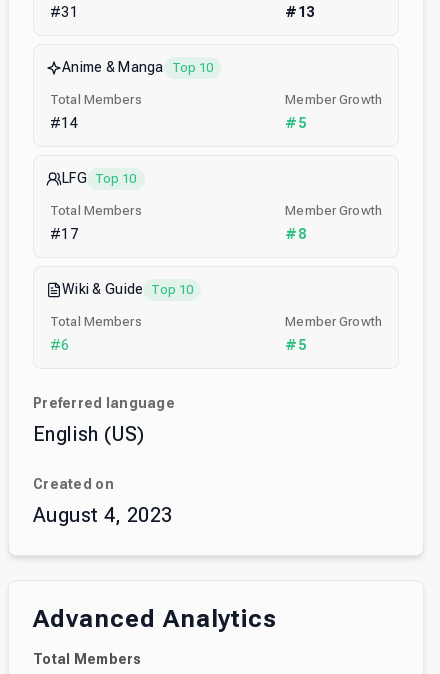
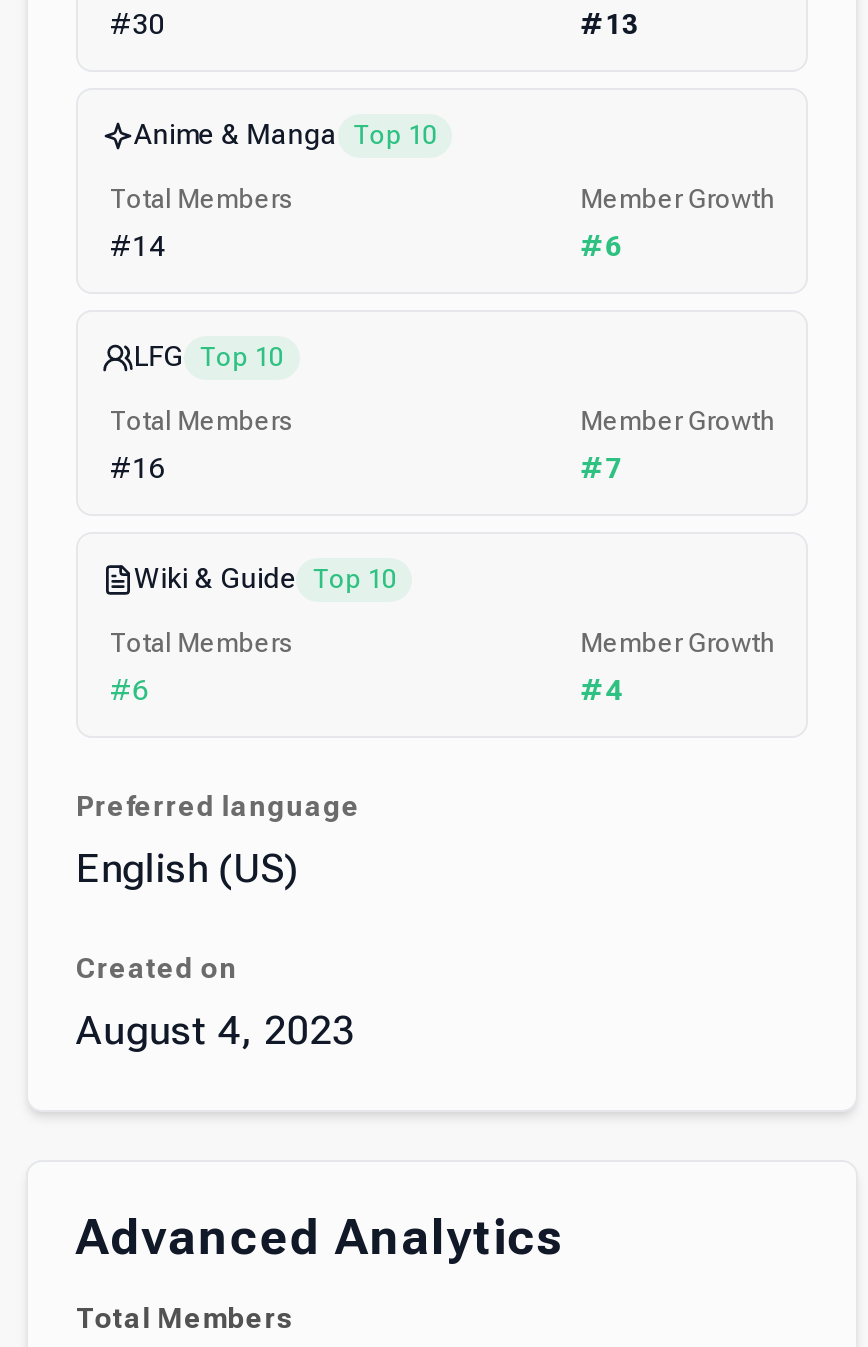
- #31
+ #30

- #5
+ #6

- #17
+ #16

- #8
+ #7

- #5
+ #4
